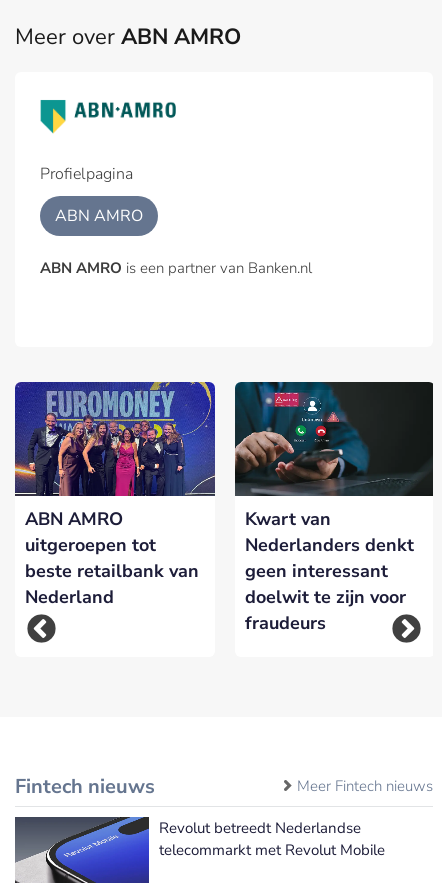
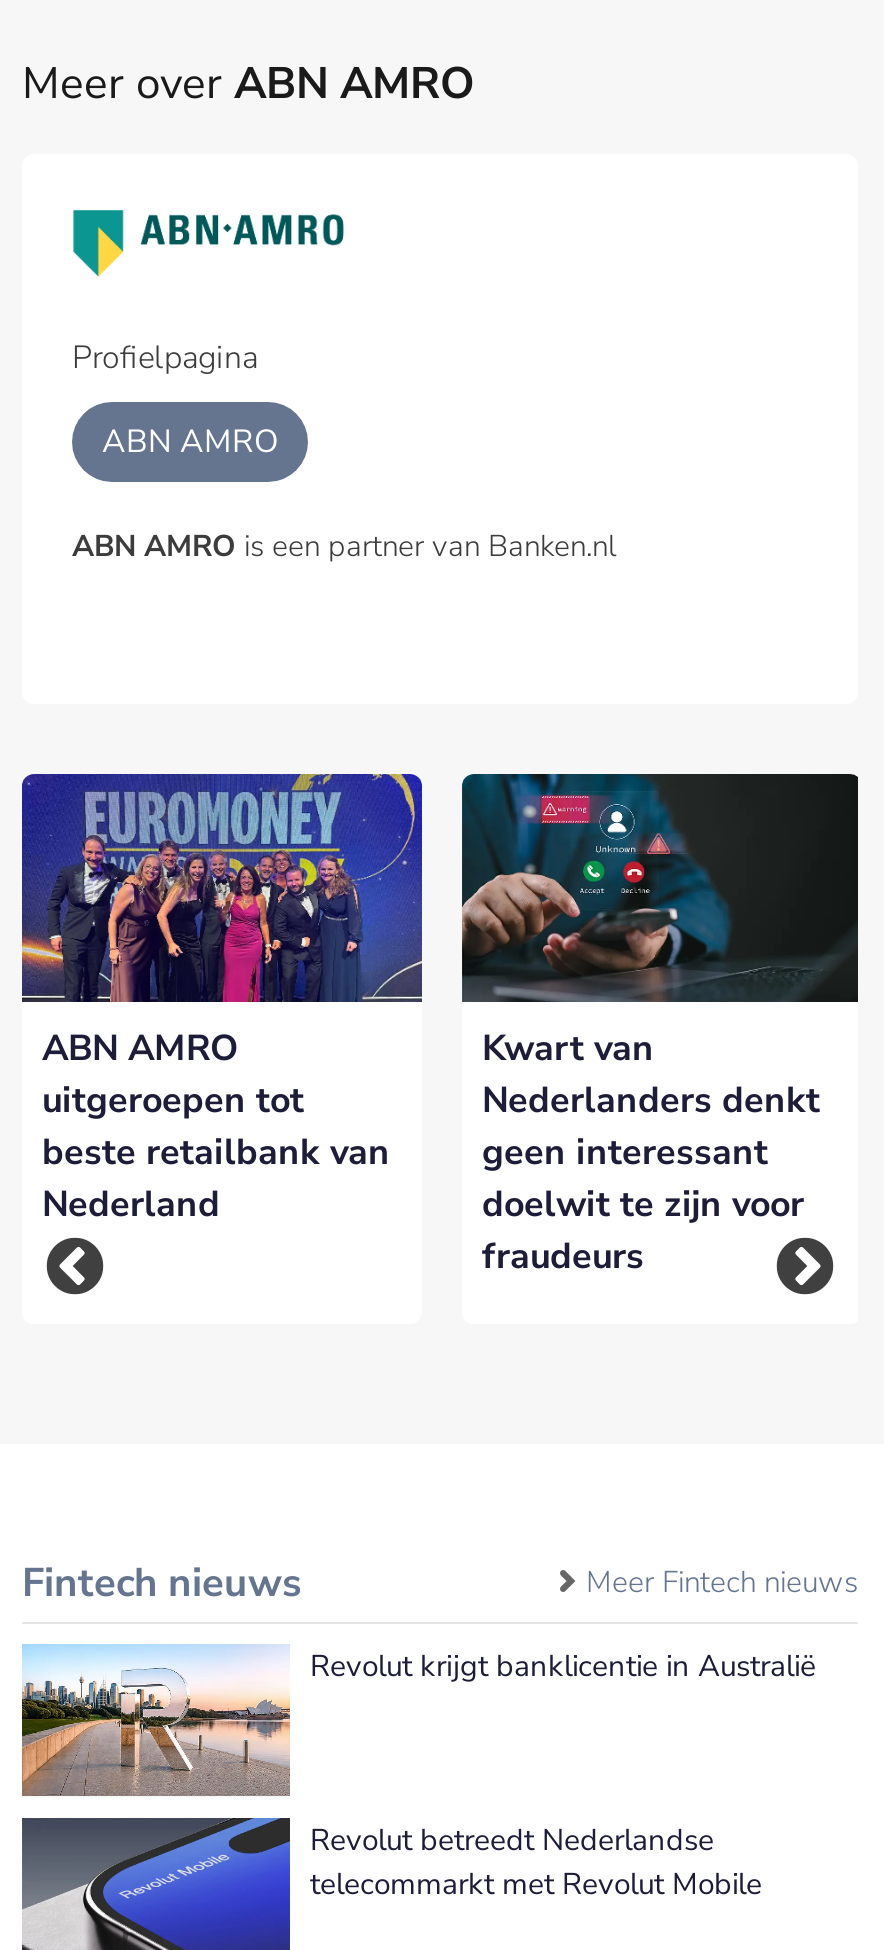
+ [image]
+ Revolut krijgt banklicentie in Australië
